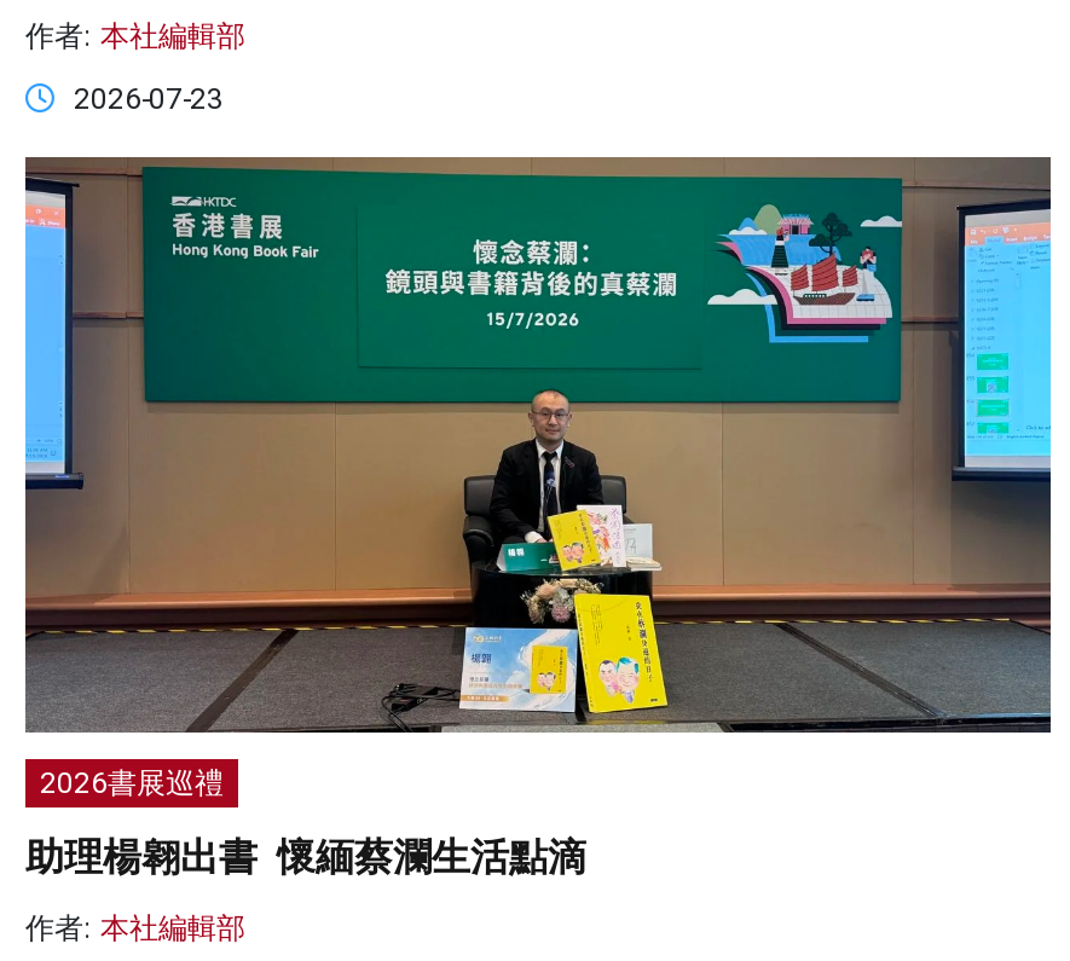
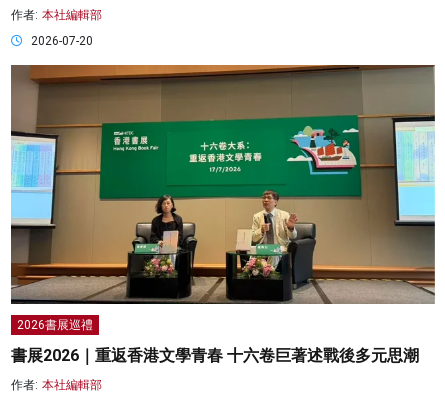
- 2026-07-23
+ 2026-07-20

- [image]
+ [image]

- 助理楊翱出書 懷緬蔡瀾生活點滴
+ 書展2026｜重返香港文學青春 十六卷巨著述戰後多元思潮
